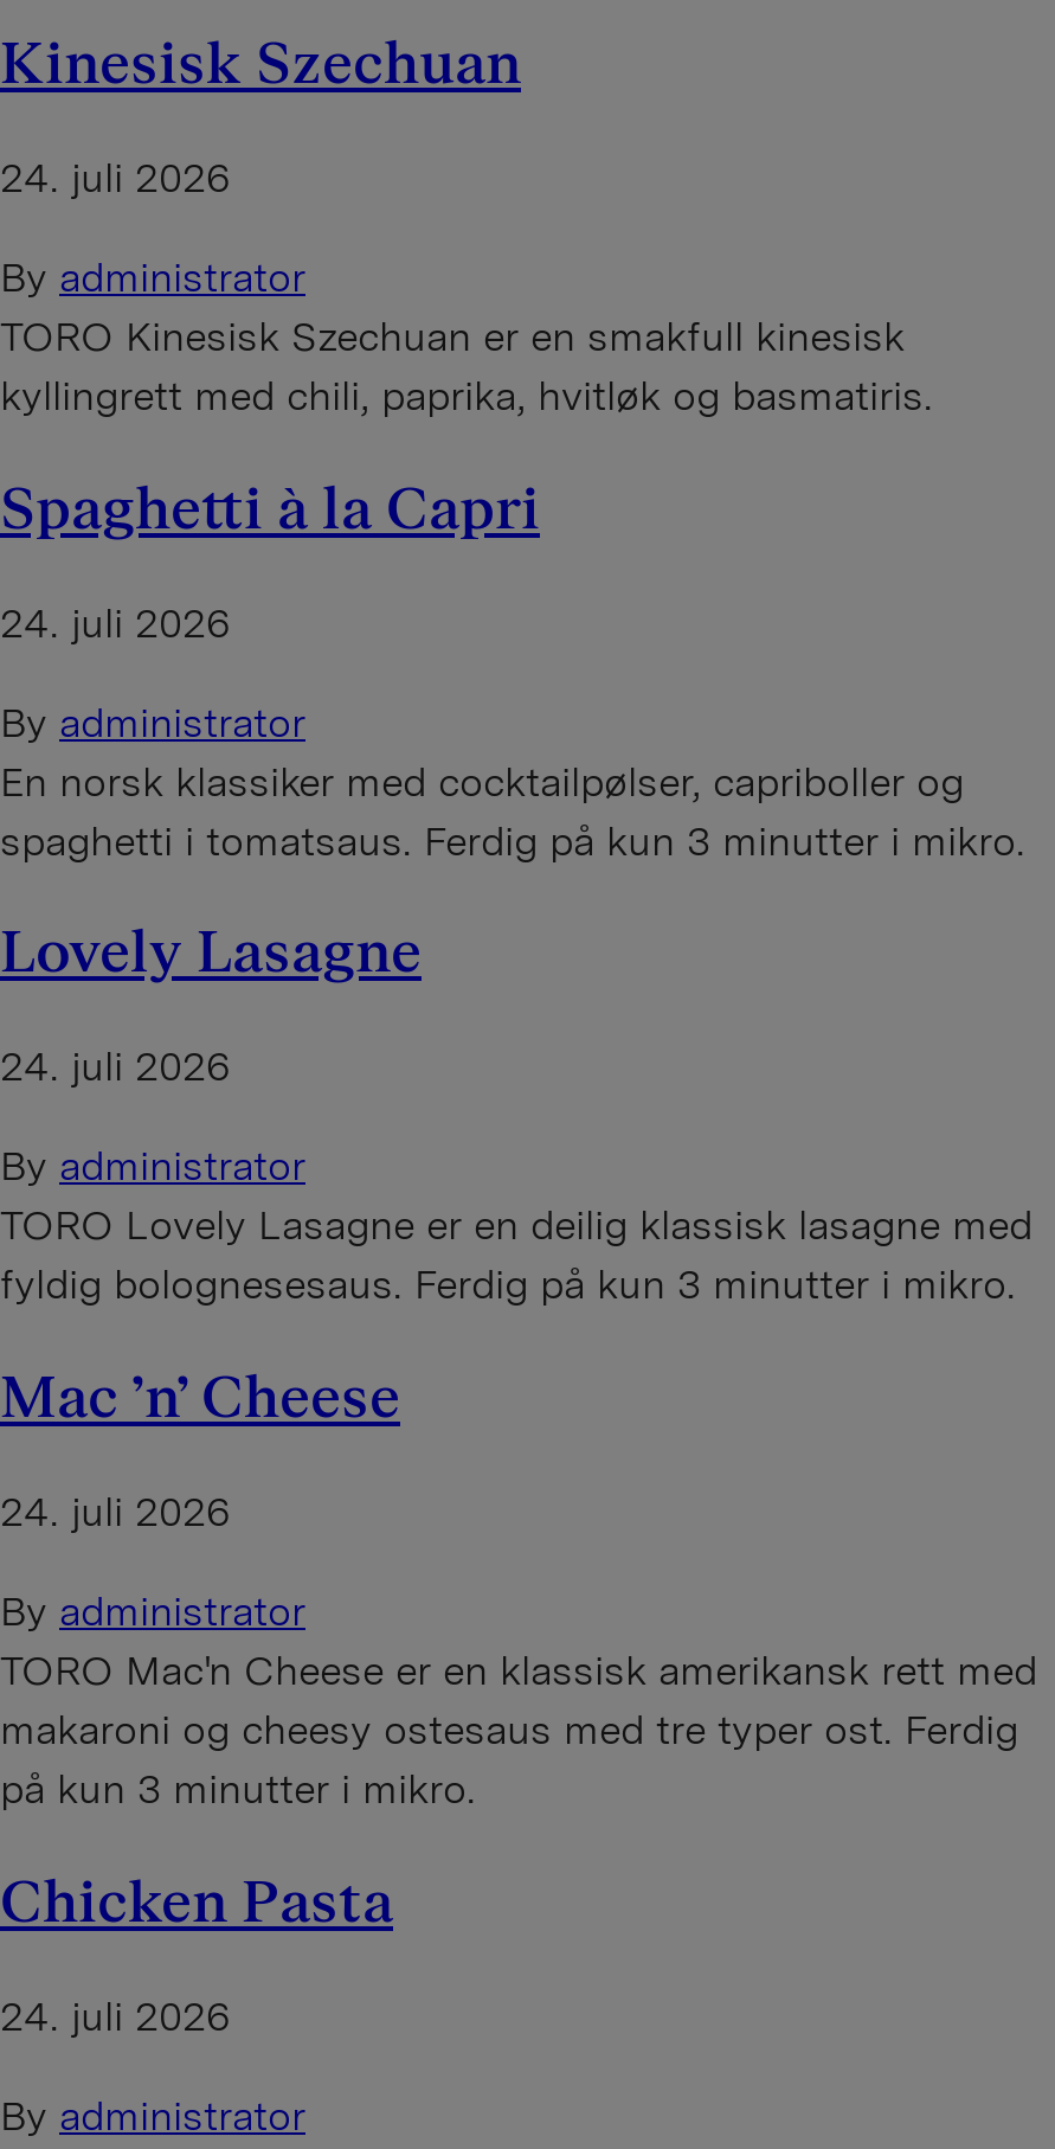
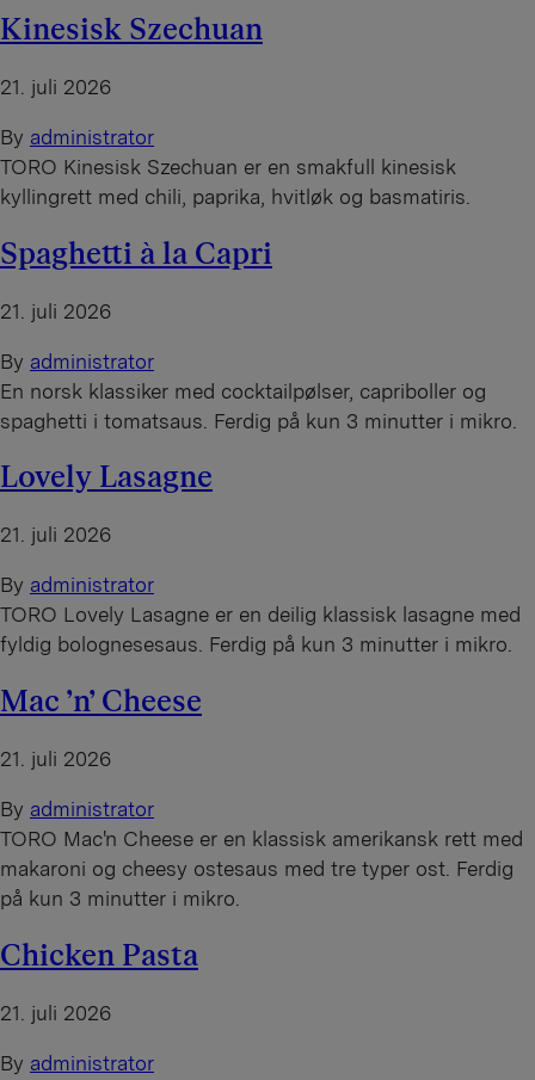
- 24. juli 2026
+ 21. juli 2026

- 24. juli 2026
+ 21. juli 2026

- 24. juli 2026
+ 21. juli 2026

- 24. juli 2026
+ 21. juli 2026

- 24. juli 2026
+ 21. juli 2026
